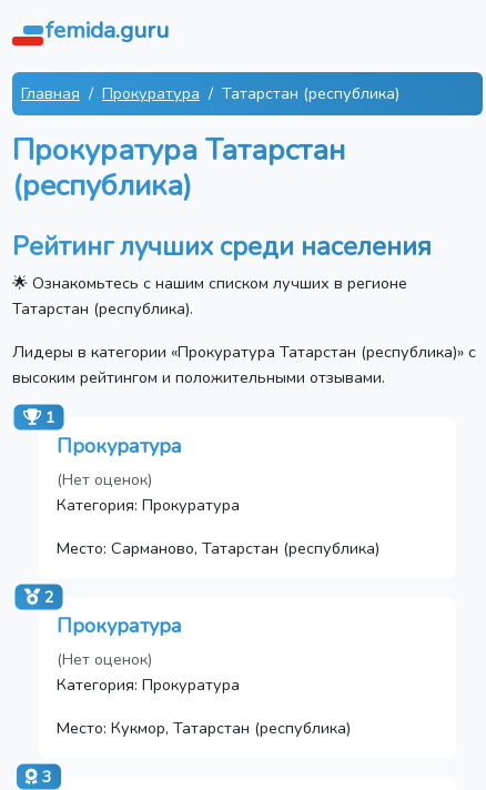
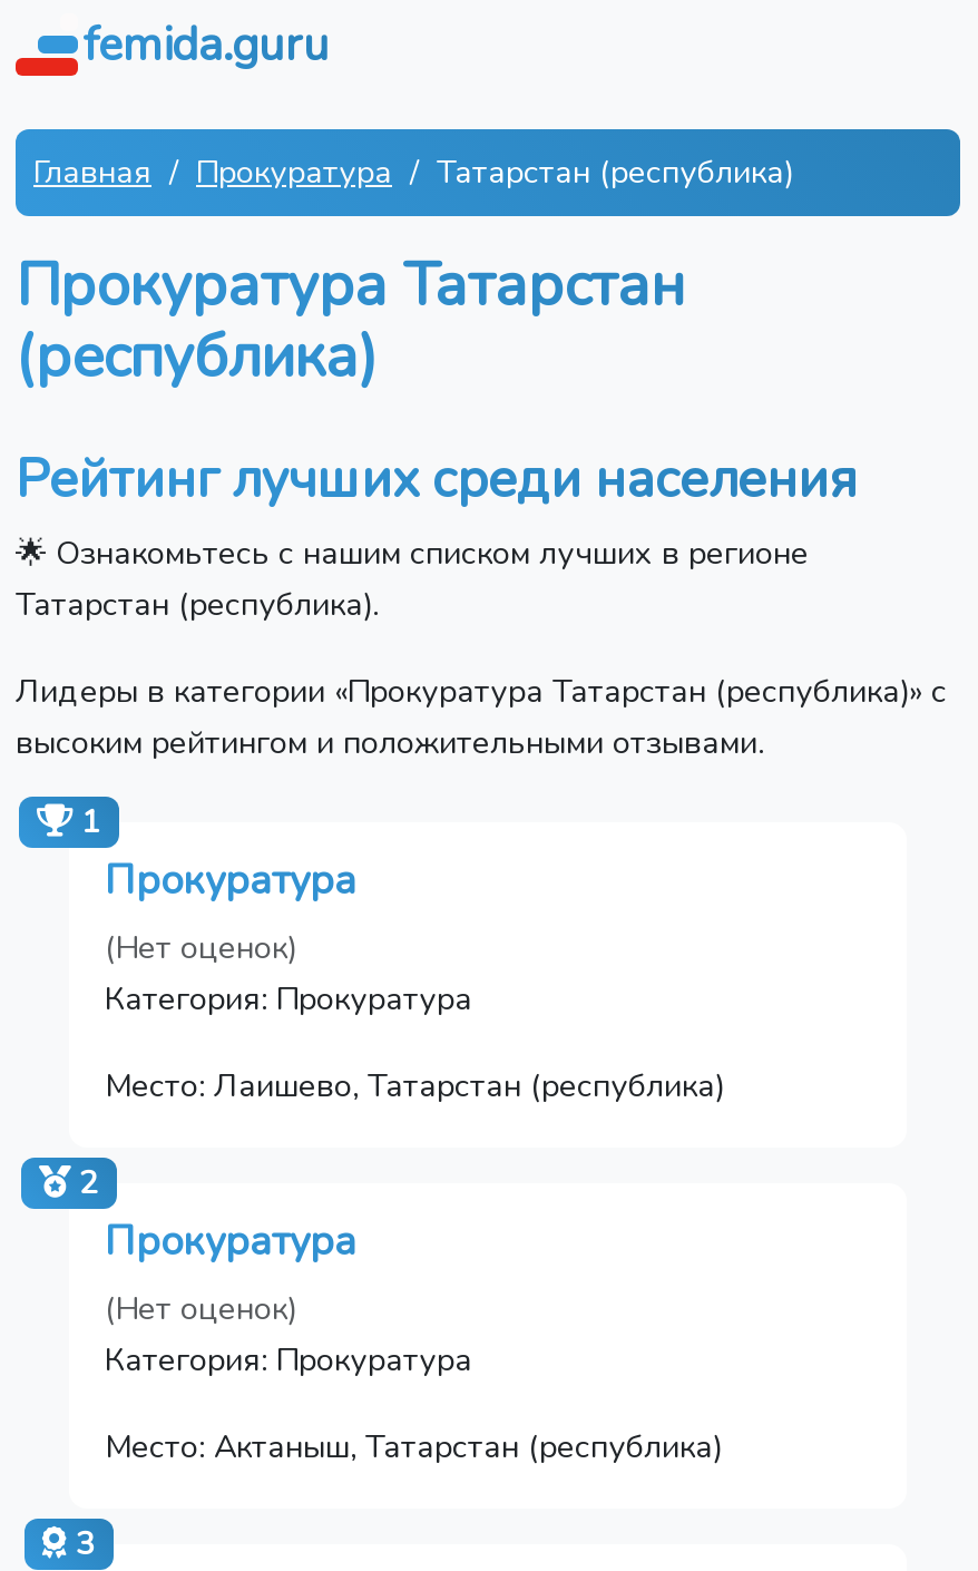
- Место: Сарманово, Татарстан (республика)
+ Место: Лаишево, Татарстан (республика)

- Место: Кукмор, Татарстан (республика)
+ Место: Актаныш, Татарстан (республика)
